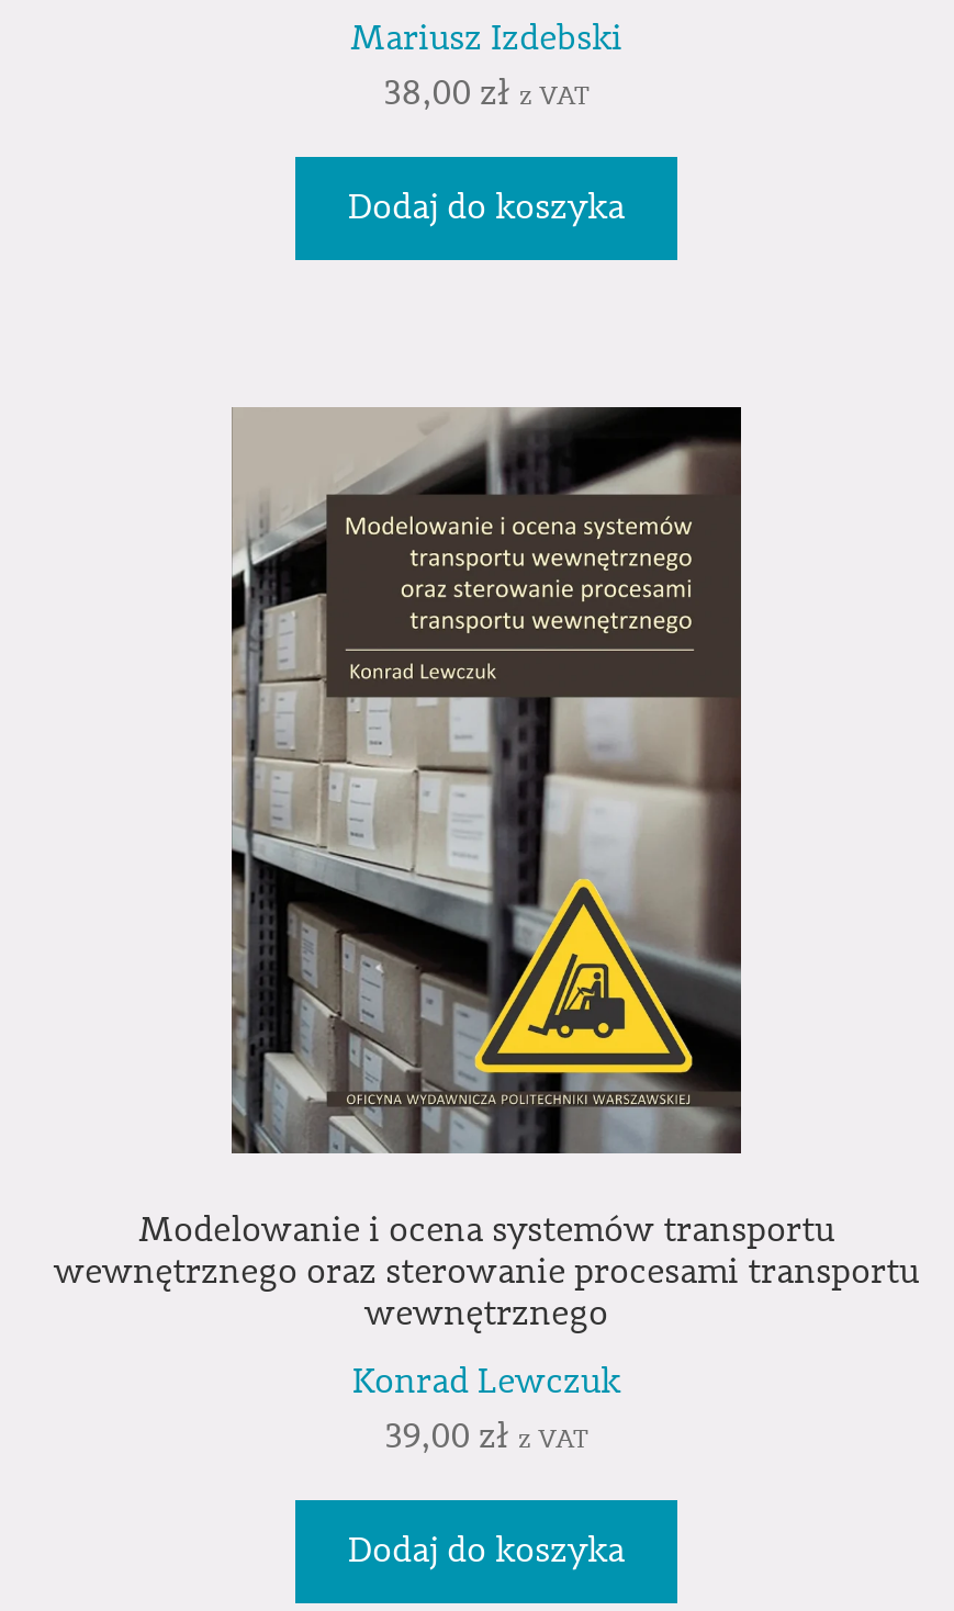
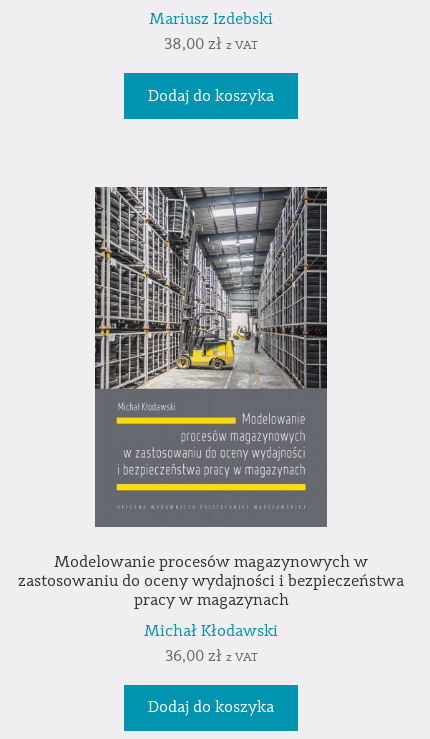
- [image]
- Modelowanie i ocena systemów transportu
- wewnętrznego oraz sterowanie procesami transportu
- wewnętrznego
+ [image]
+ Modelowanie procesów magazynowych w
+ zastosowaniu do oceny wydajności i bezpieczeństwa
+ pracy w magazynach

- Konrad Lewczuk
- 39,00 zł z VAT
+ Michał Kłodawski
+ 36,00 zł z VAT
